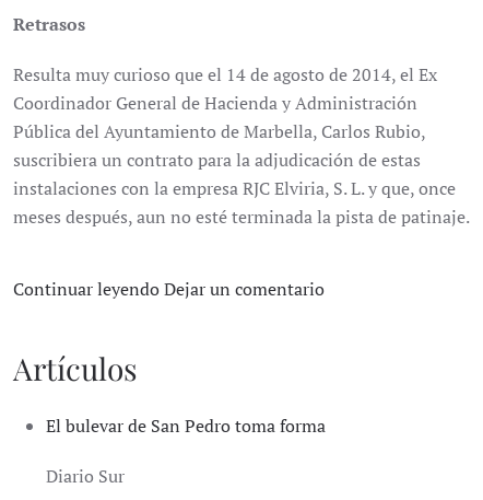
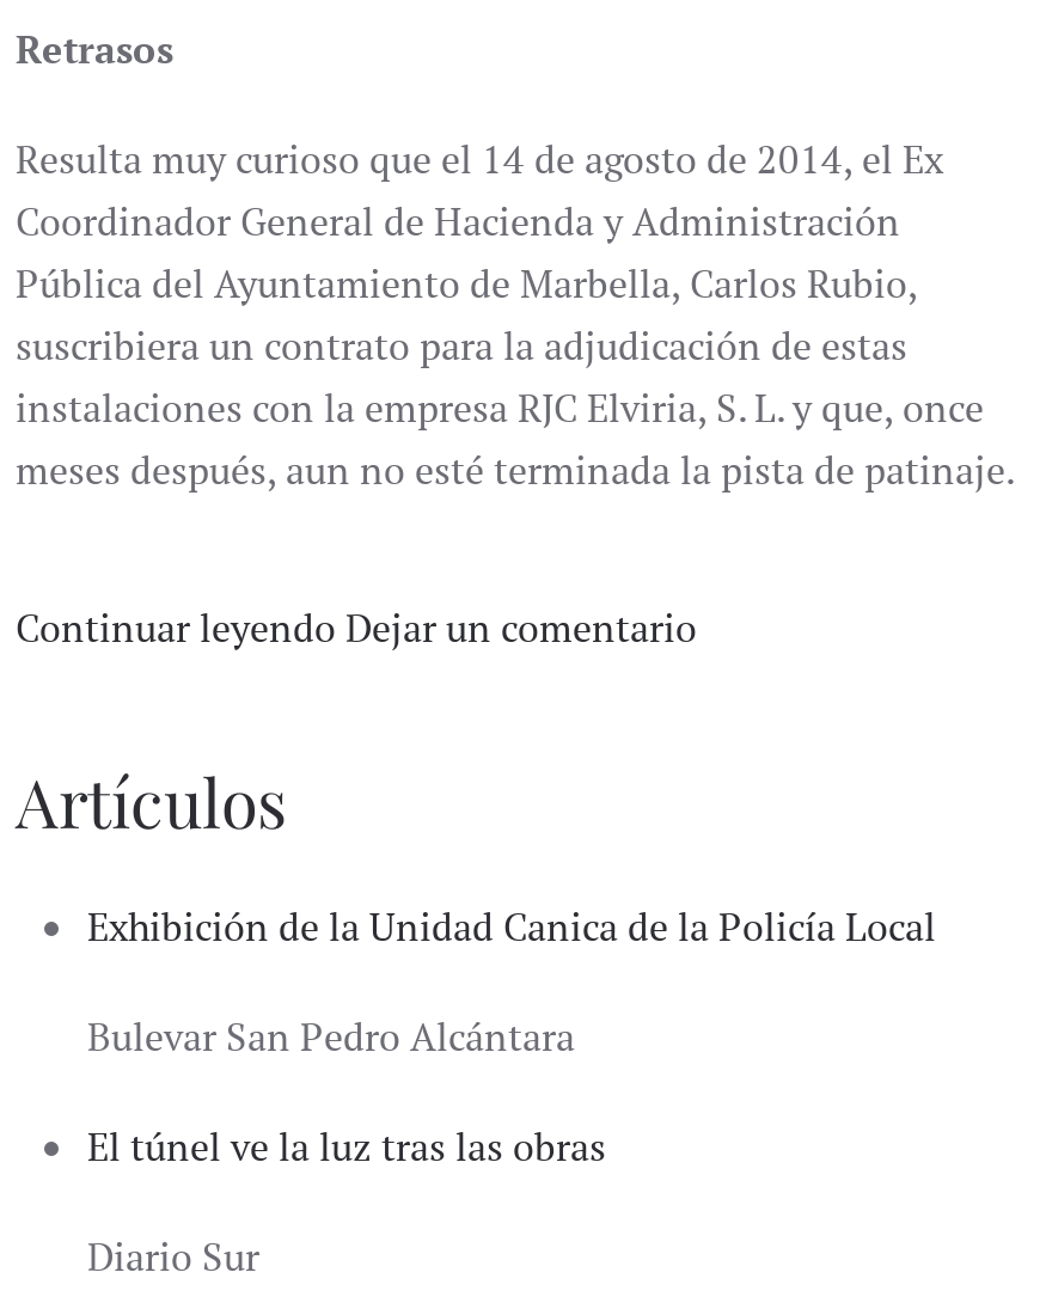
- El bulevar de San Pedro toma forma
+ Exhibición de la Unidad Canica de la Policía Local
+ Bulevar San Pedro Alcántara
+ El túnel ve la luz tras las obras
